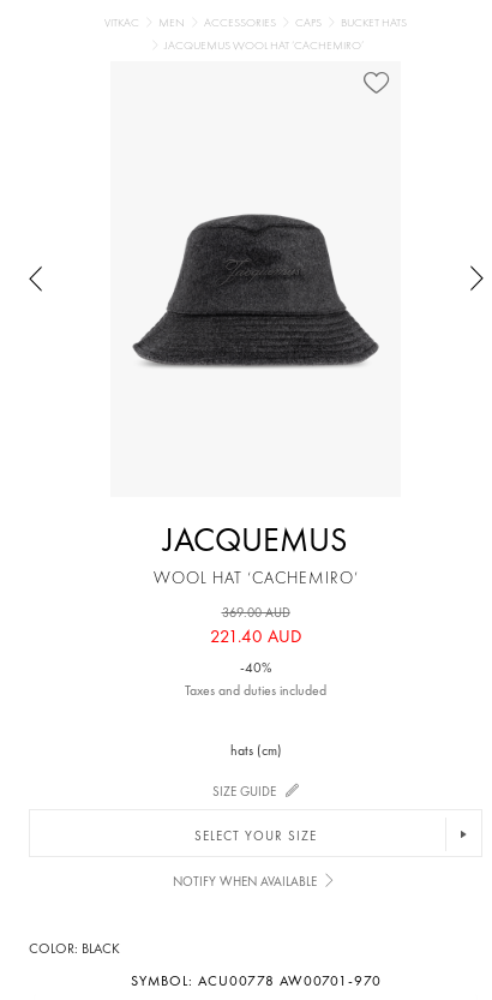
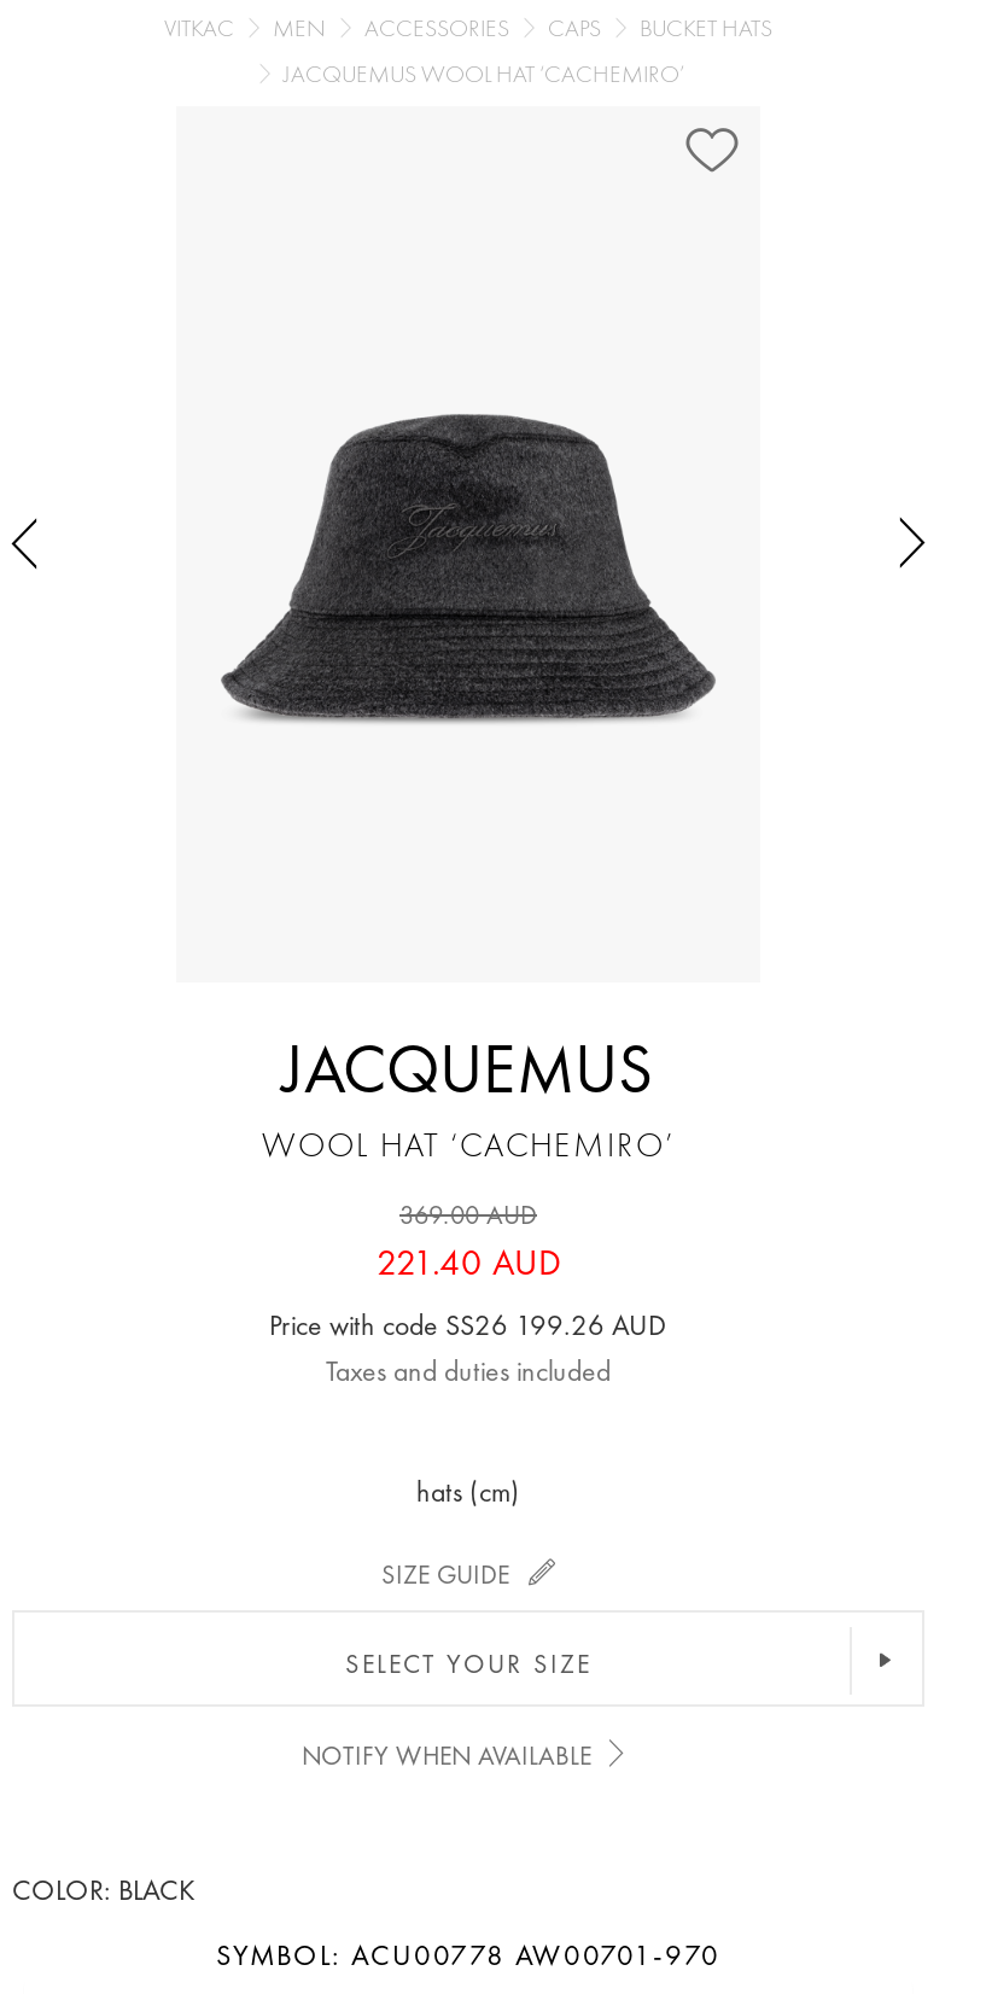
- -40%
+ Price with code SS26 199.26 AUD
